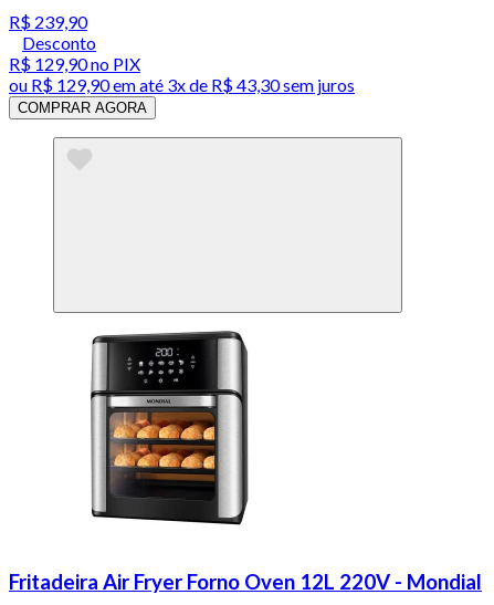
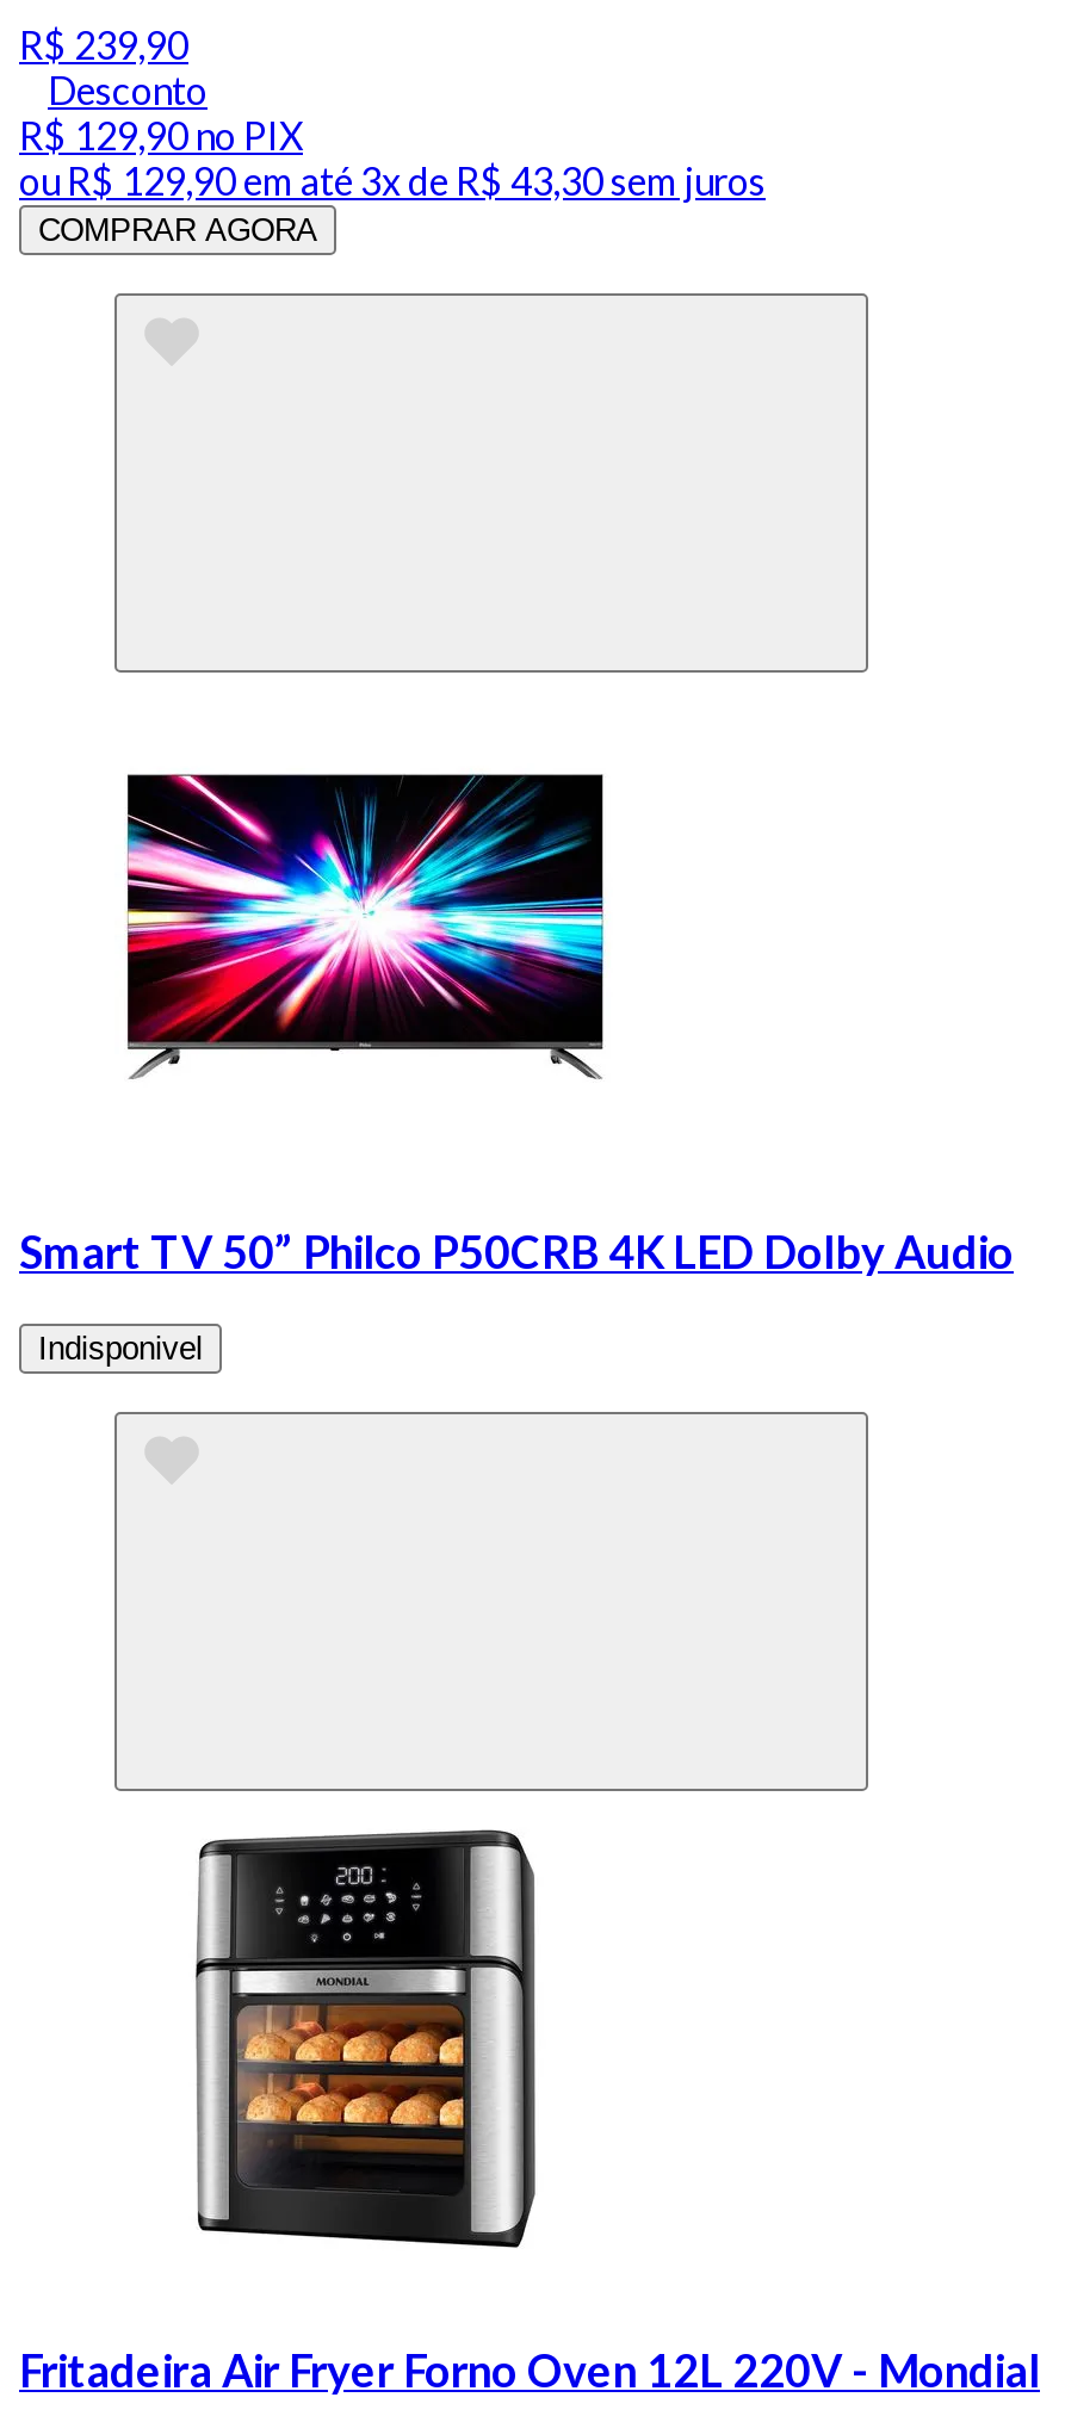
+ Smart TV 50” Philco P50CRB 4K LED Dolby Audio
+ Indisponivel

+ [image]
